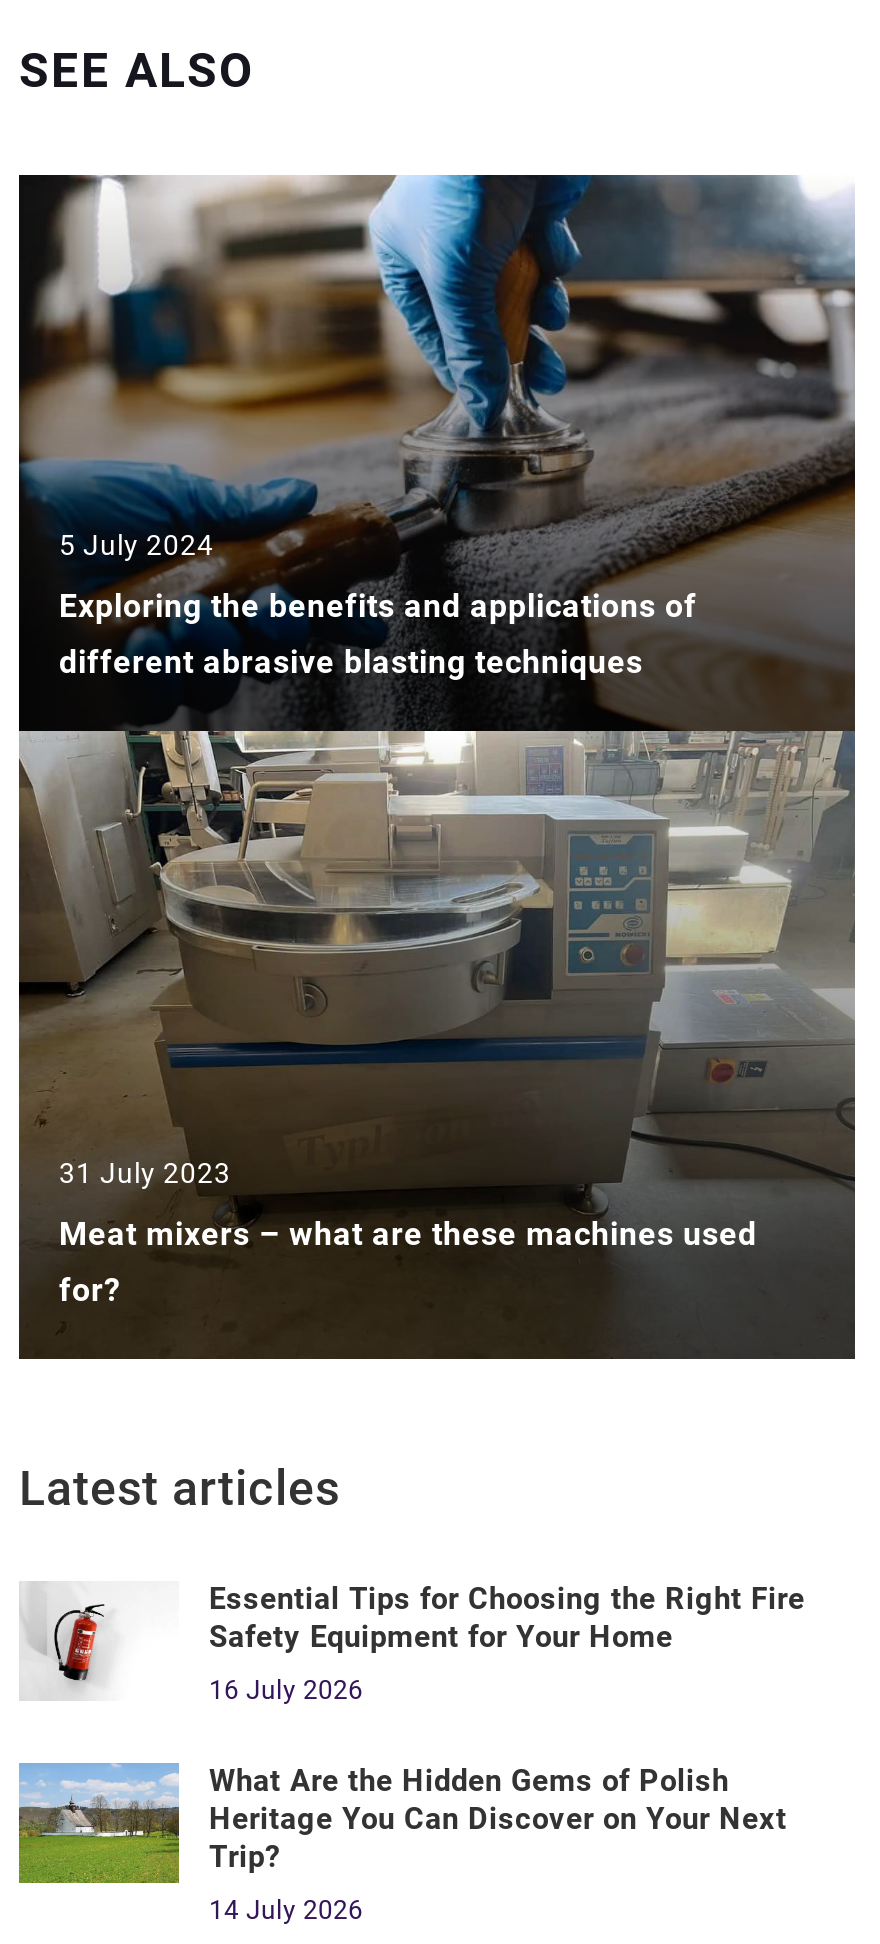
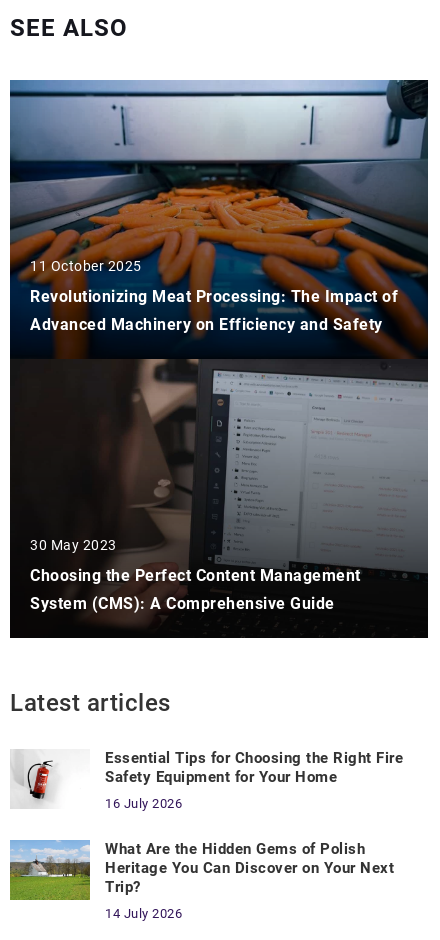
- [image]
- 5 July 2024
+ [image]
+ 11 October 2025

- Exploring the benefits and applications of
+ Revolutionizing Meat Processing: The Impact of

- different abrasive blasting techniques
+ Advanced Machinery on Efficiency and Safety

- 31 July 2023
+ 30 May 2023

- Meat mixers – what are these machines used
+ Choosing the Perfect Content Management

- for?
+ System (CMS): A Comprehensive Guide
